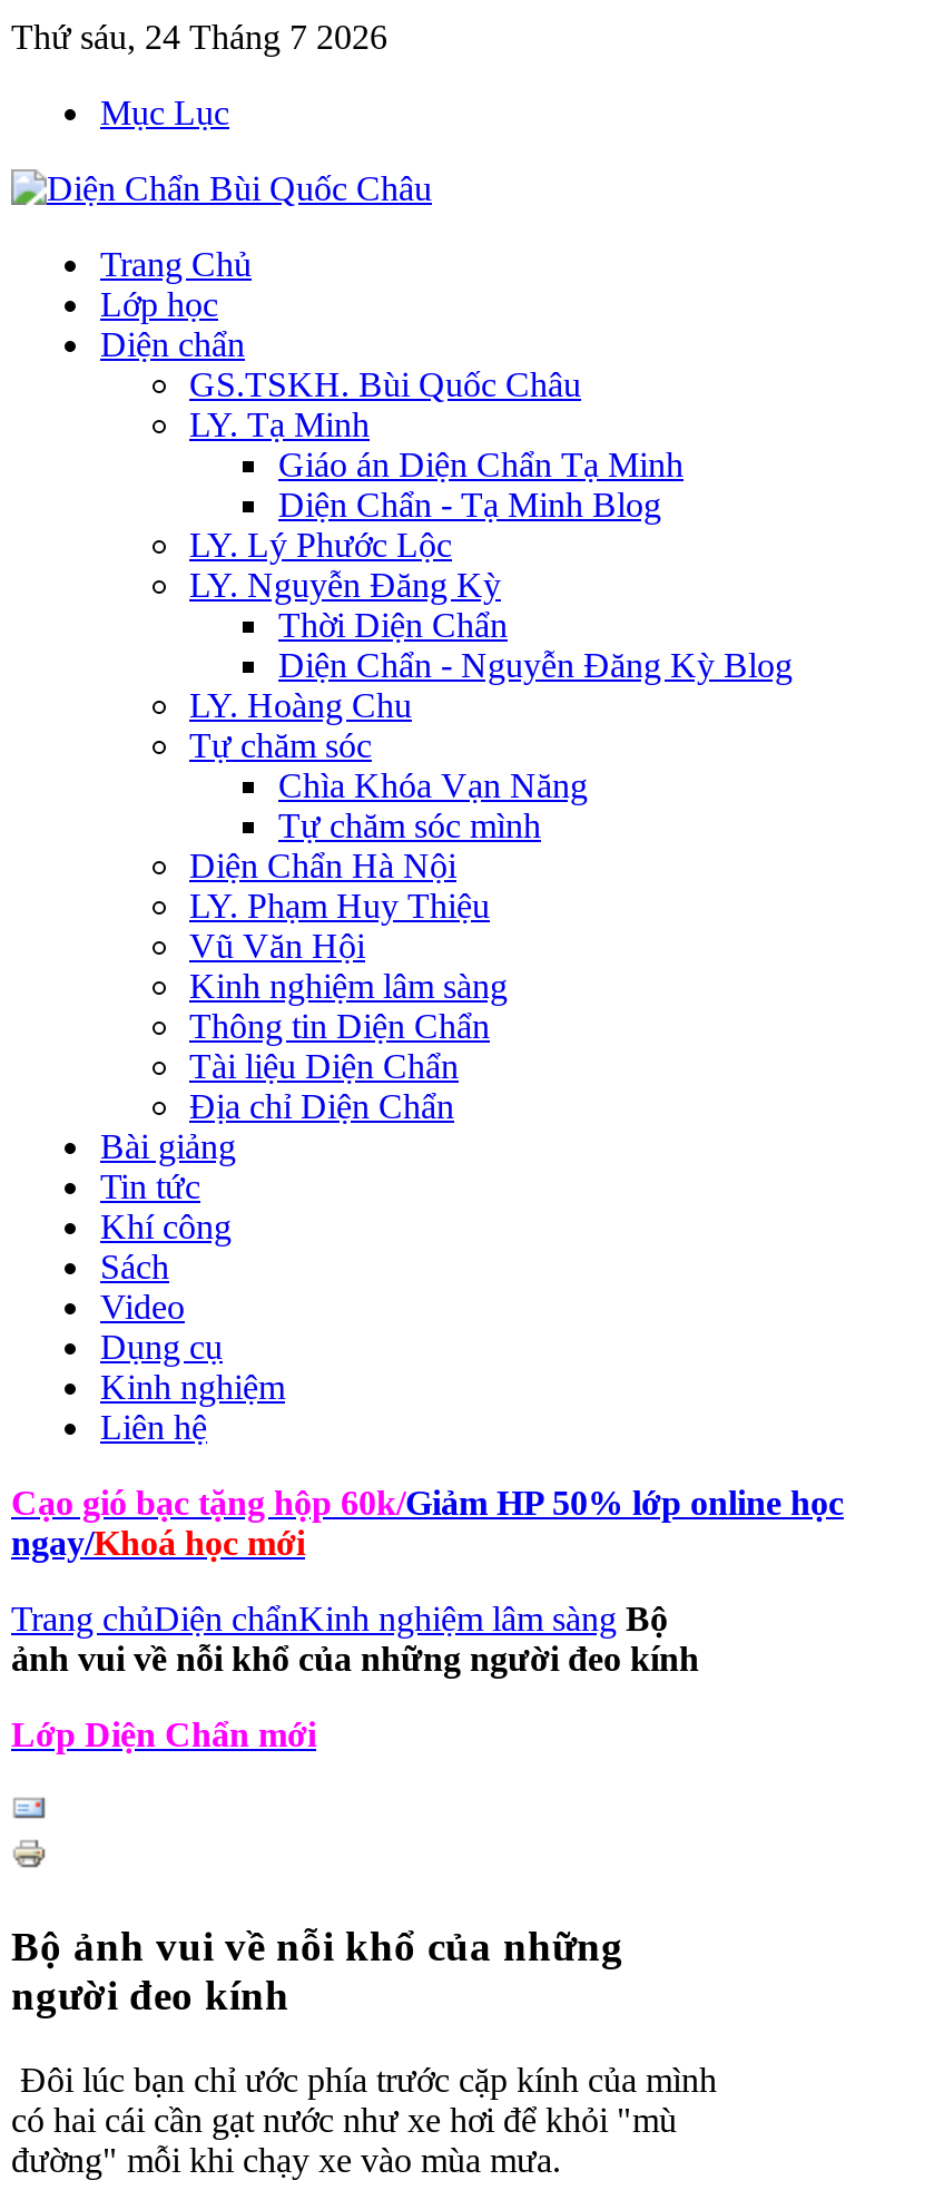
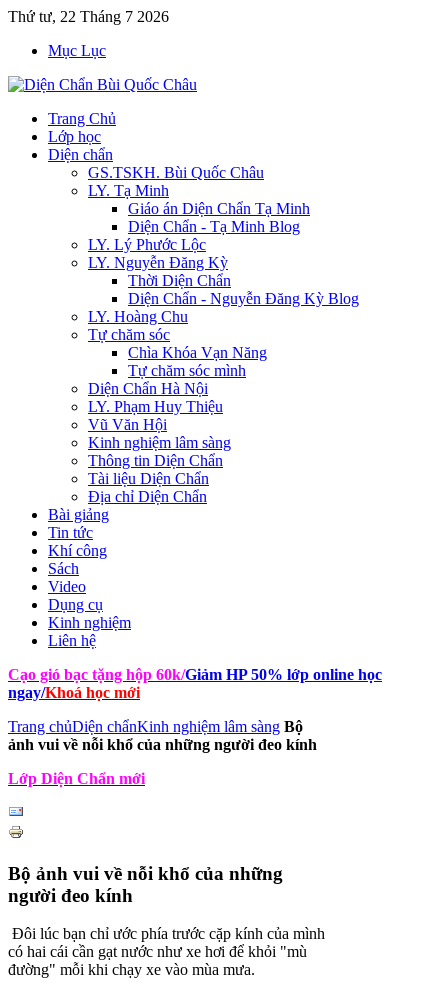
- Thứ sáu, 24 Tháng 7 2026
+ Thứ tư, 22 Tháng 7 2026
